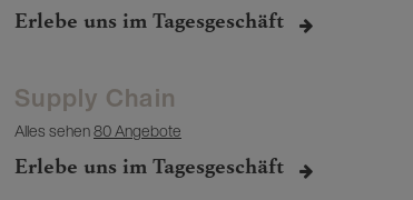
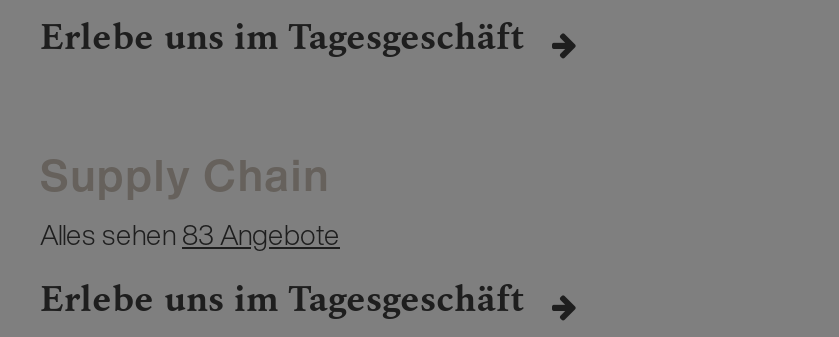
- Alles sehen 80 Angebote
+ Alles sehen 83 Angebote
